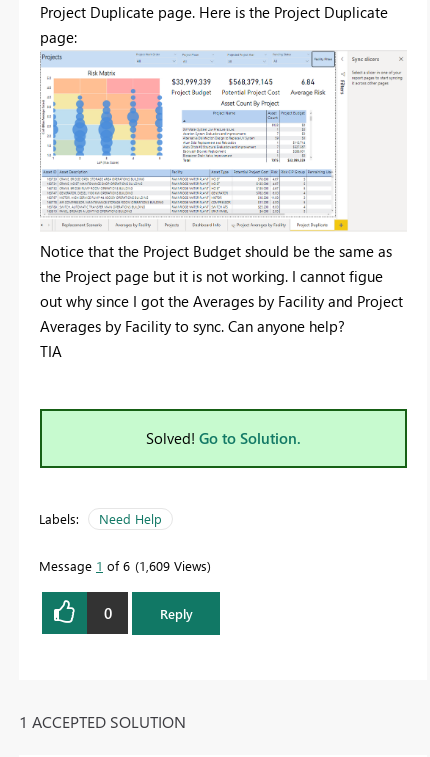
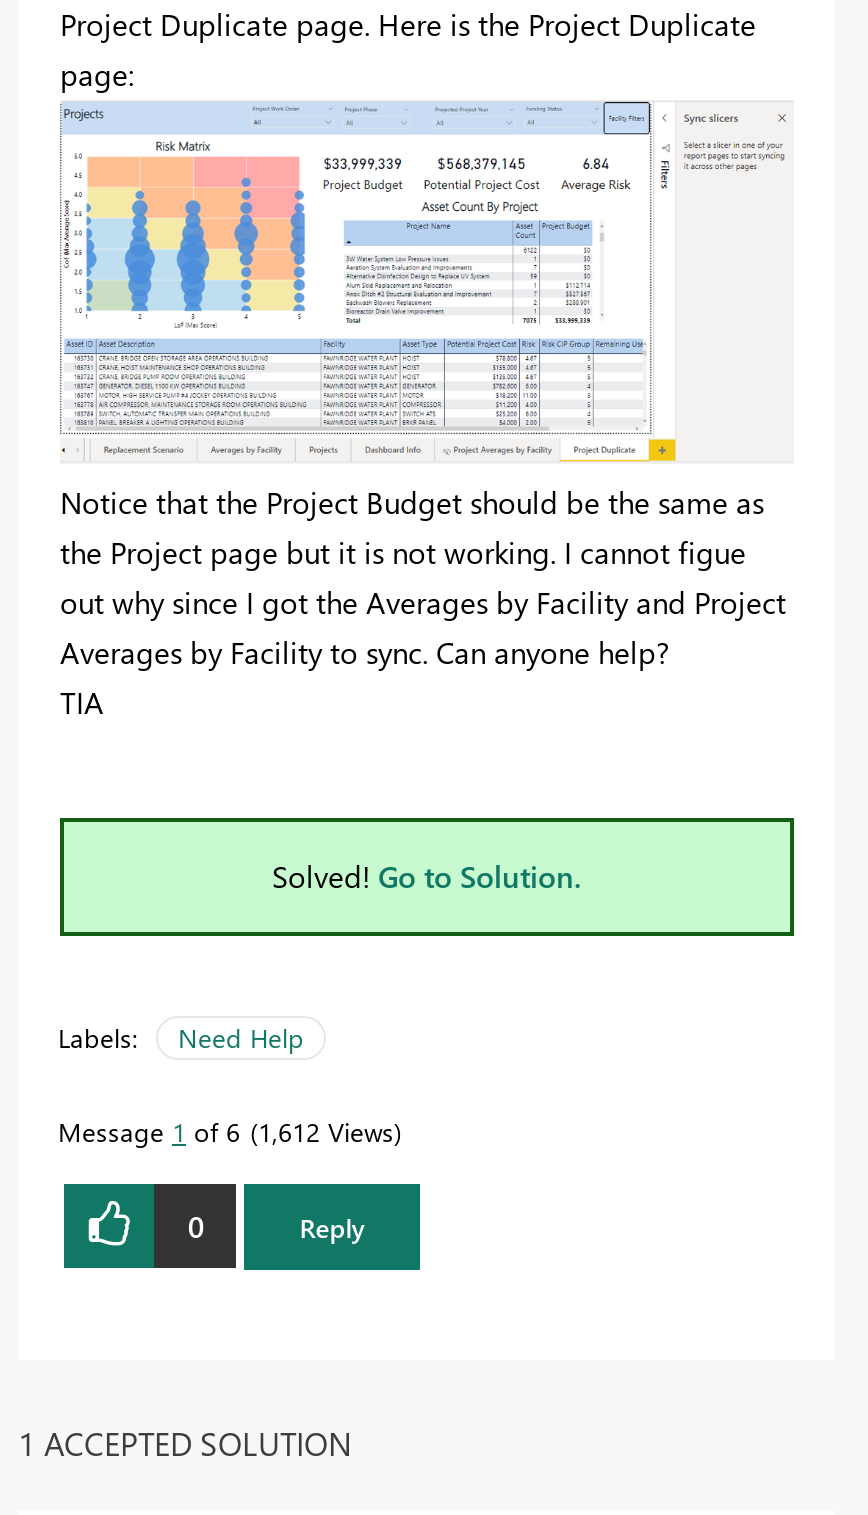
- Message 1 of 6 1,609 Views
+ Message 1 of 6 1,612 Views
